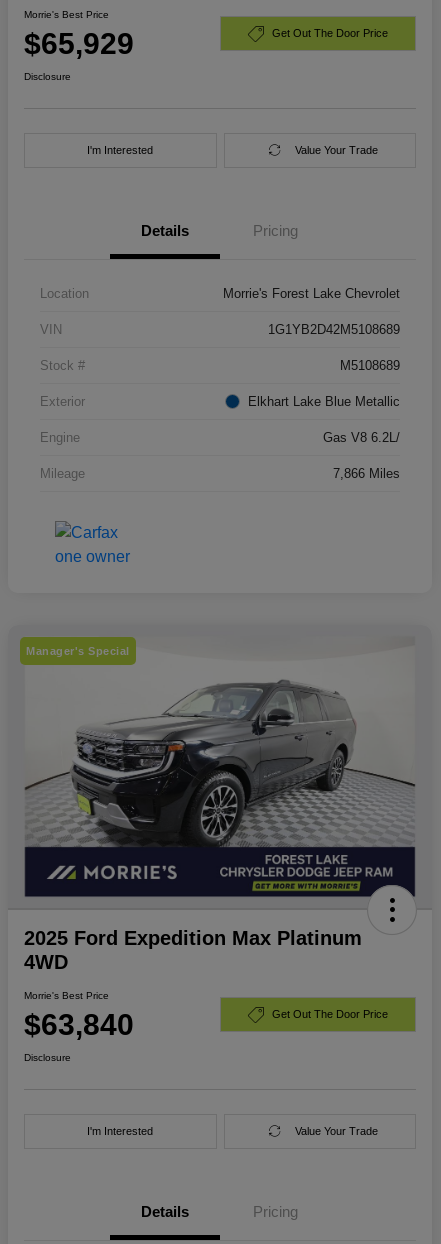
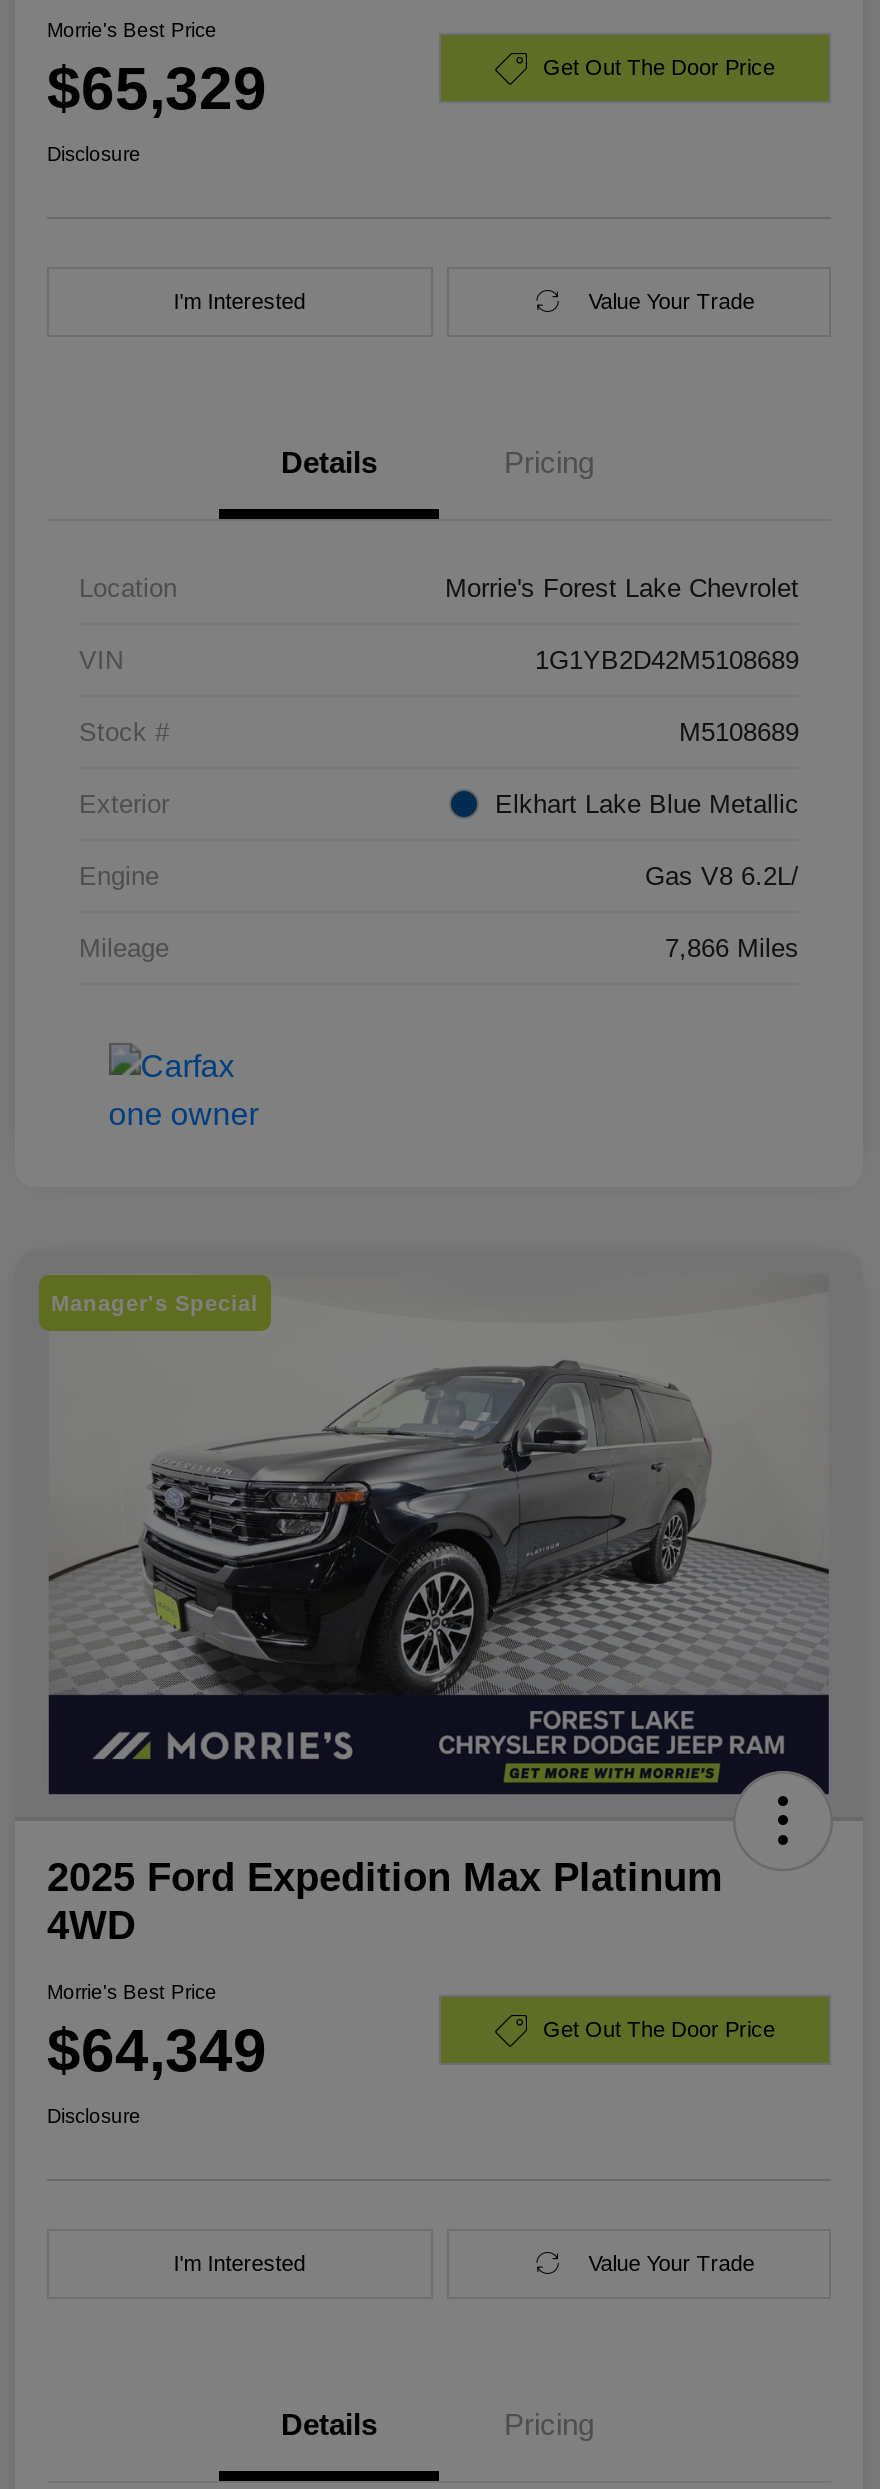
- $65,929
+ $65,329

- $63,840
+ $64,349
